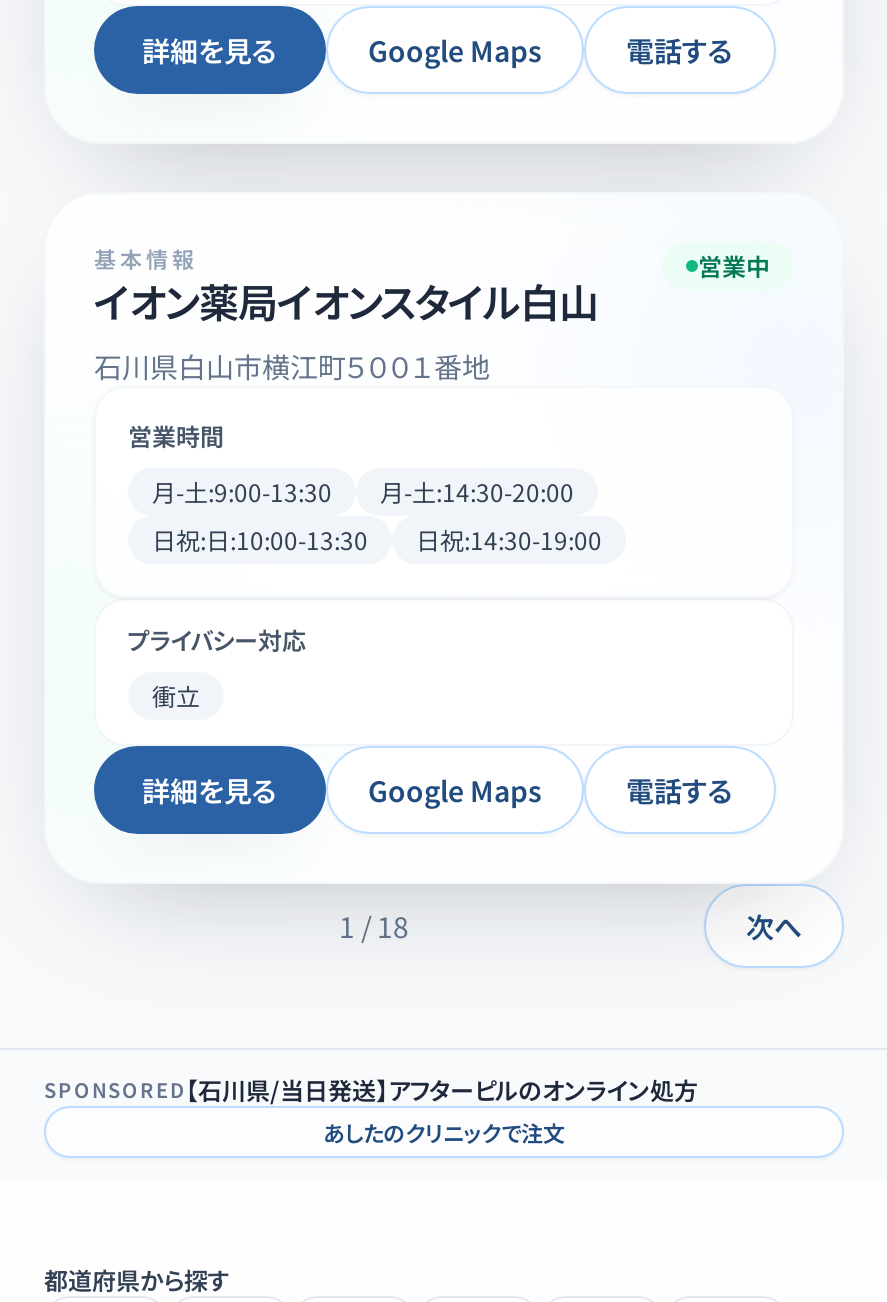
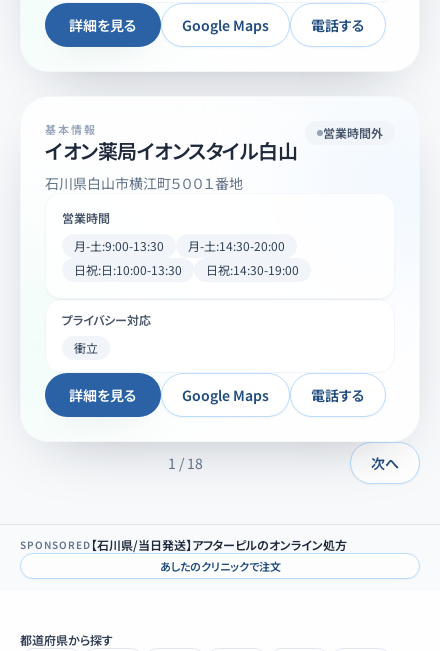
- 営業中
+ 営業時間外
